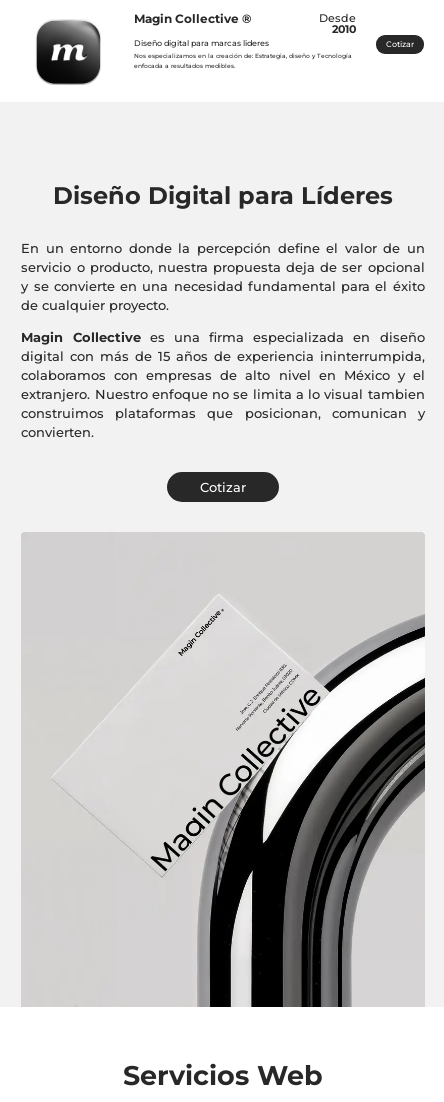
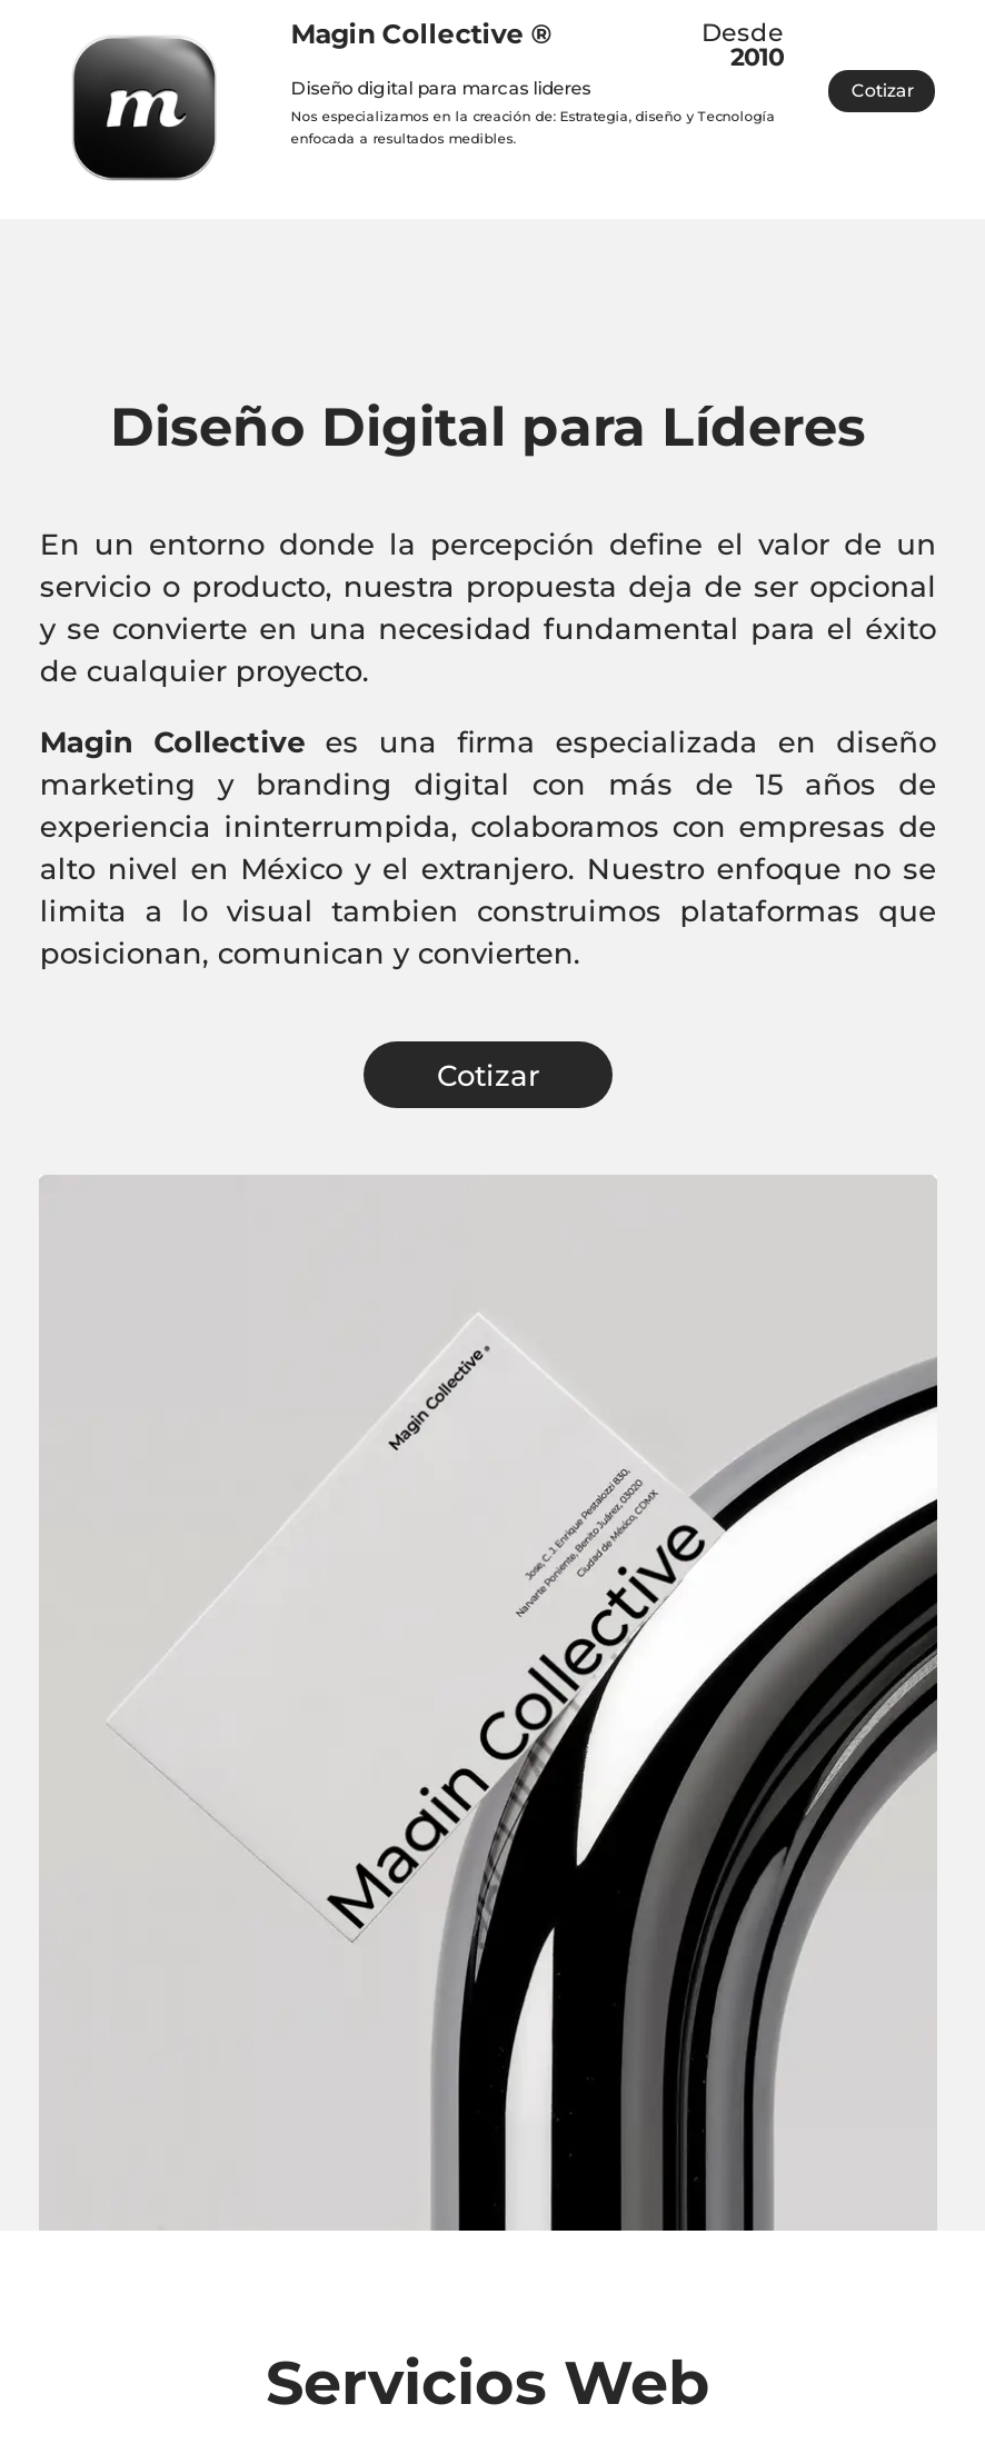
- digital con más de 15 años de experiencia ininterrumpida,
- colaboramos con empresas de alto nivel en México y el
- extranjero. Nuestro enfoque no se limita a lo visual tambien
- construimos plataformas que posicionan, comunican y
- convierten.
+ marketing y branding digital con más de 15 años de
+ experiencia ininterrumpida, colaboramos con empresas de
+ alto nivel en México y el extranjero. Nuestro enfoque no se
+ limita a lo visual tambien construimos plataformas que
+ posicionan, comunican y convierten.
